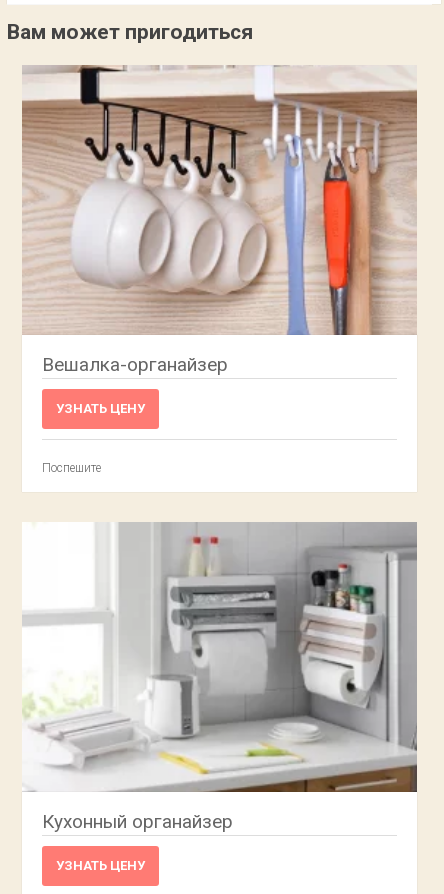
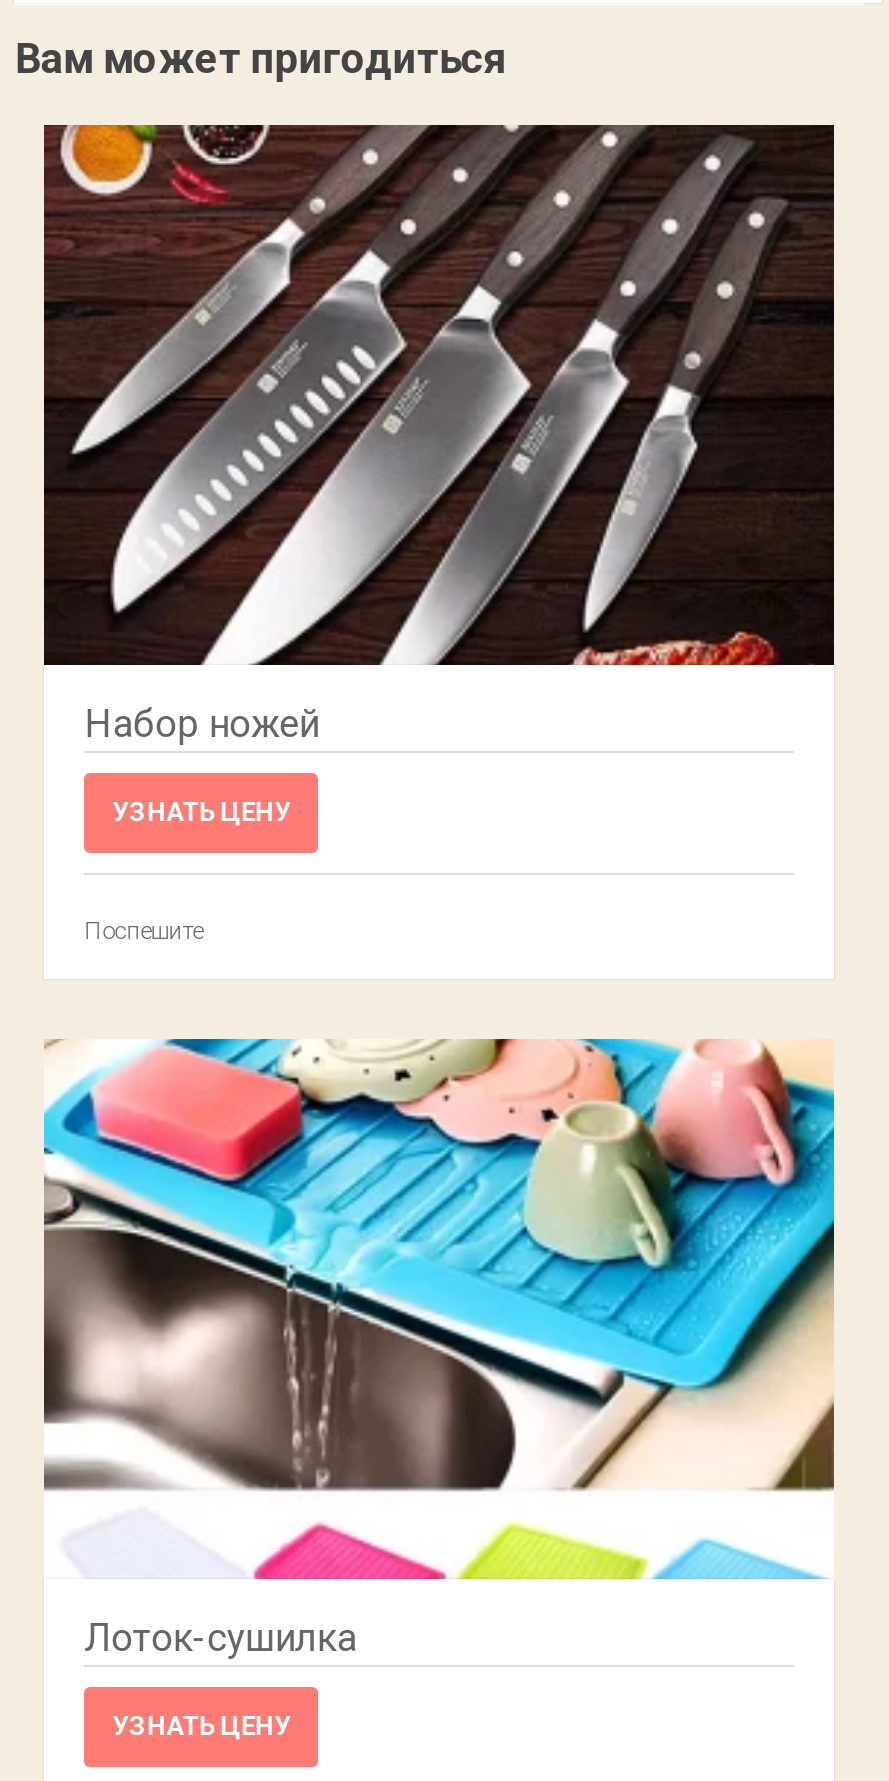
- [image]
- Вешалка-органайзер
+ [image]
+ Набор ножей

- [image]
- Кухонный органайзер
+ [image]
+ Лоток-сушилка
